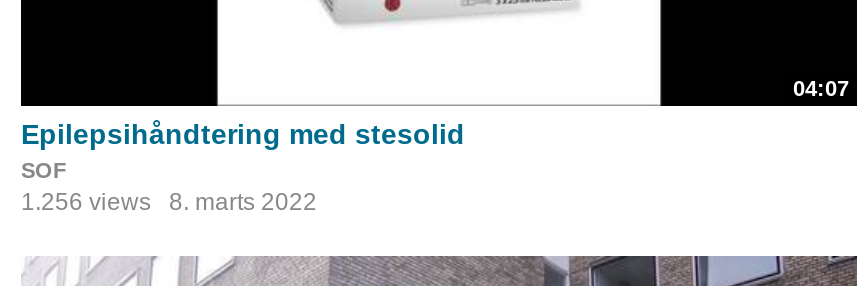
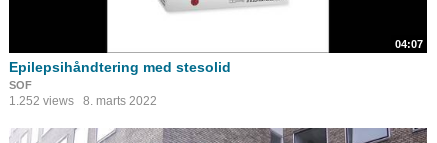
- 1.256 views 8. marts 2022
+ 1.252 views 8. marts 2022
